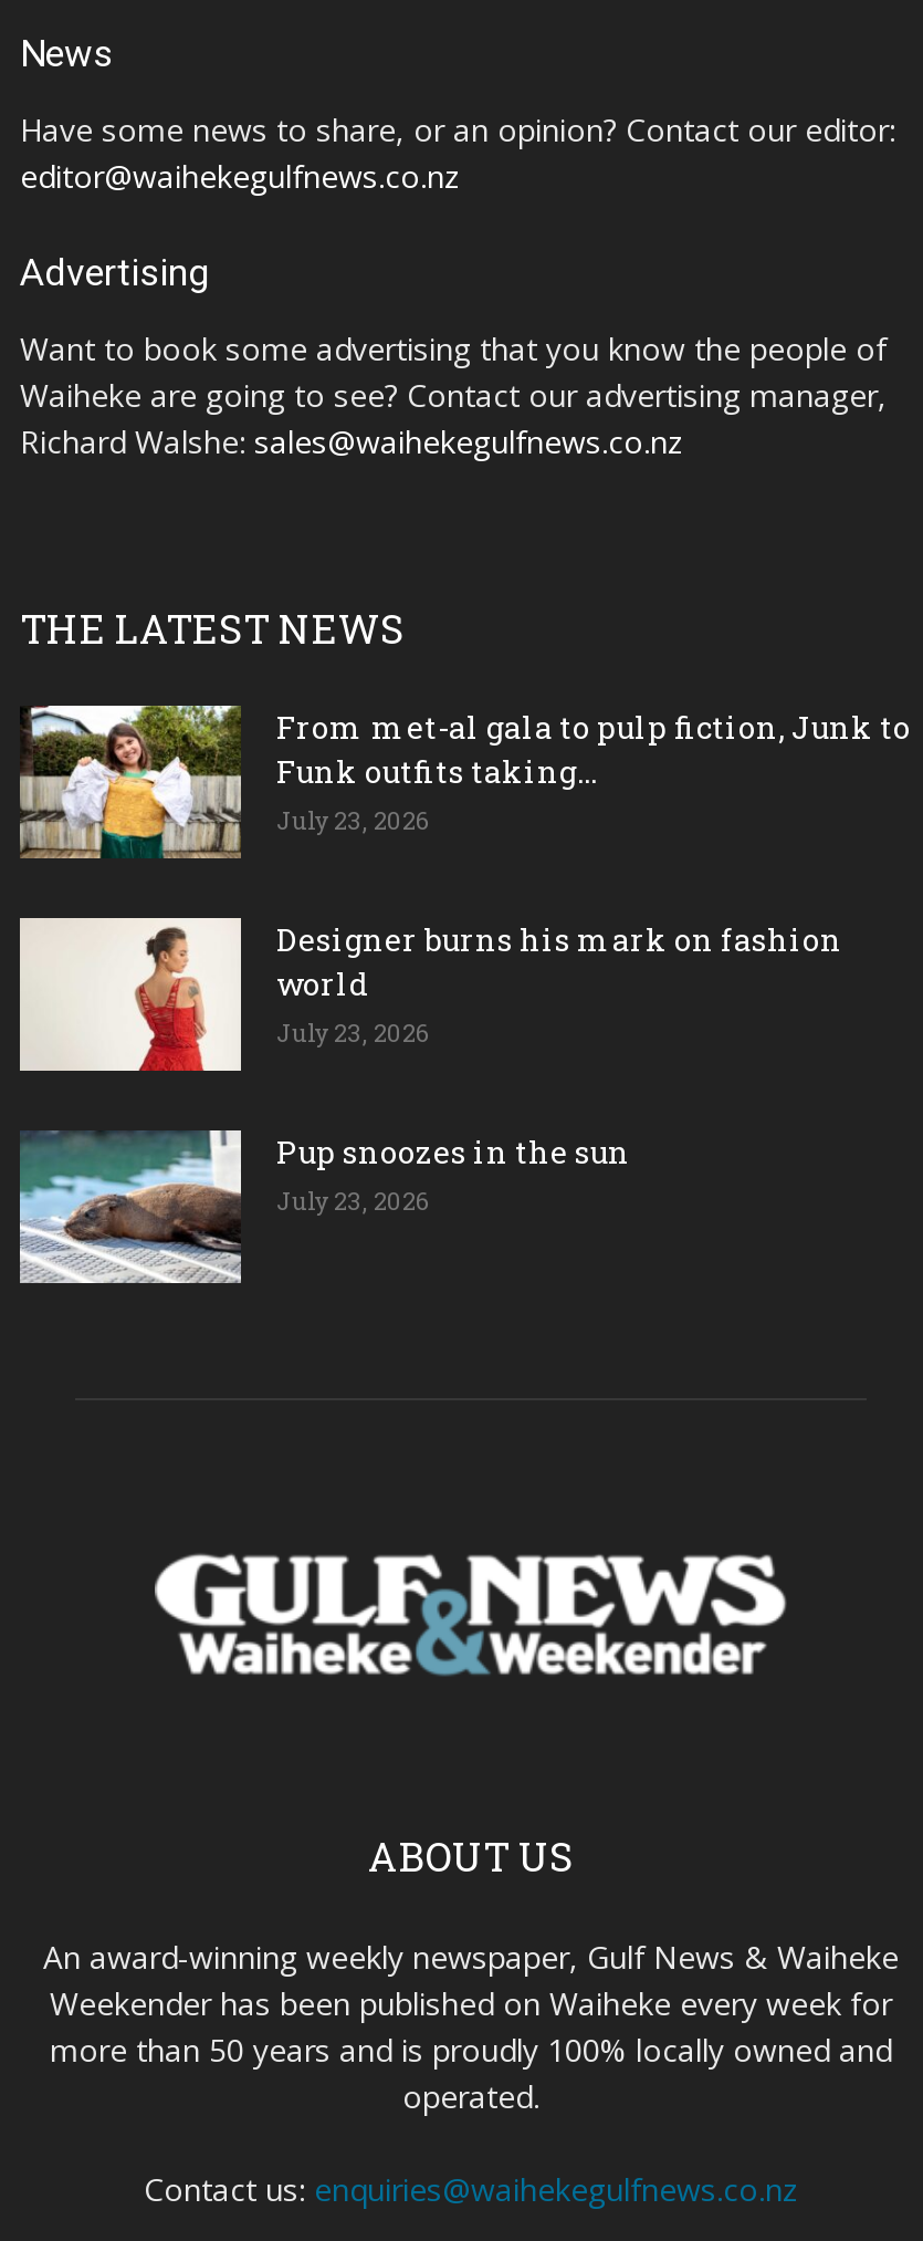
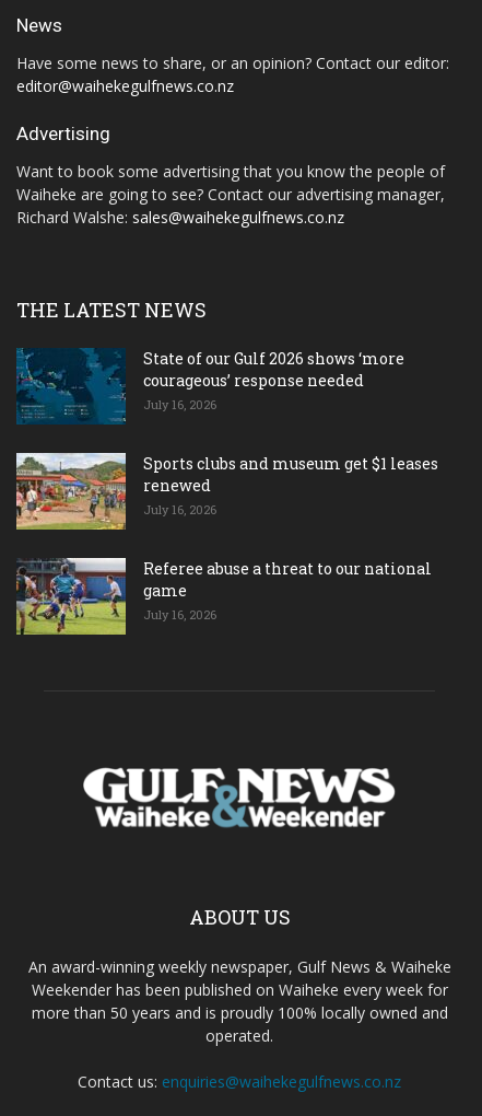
- [image]
- From met-al gala to pulp fiction, Junk to
- Funk outfits taking...
- July 23, 2026
+ [image]
+ State of our Gulf 2026 shows ‘more
+ courageous’ response needed
+ July 16, 2026

- [image]
- Designer burns his mark on fashion
- world
- July 23, 2026
+ [image]
+ Sports clubs and museum get $1 leases
+ renewed
+ July 16, 2026

- [image]
- Pup snoozes in the sun
- July 23, 2026
+ [image]
+ Referee abuse a threat to our national
+ game
+ July 16, 2026
